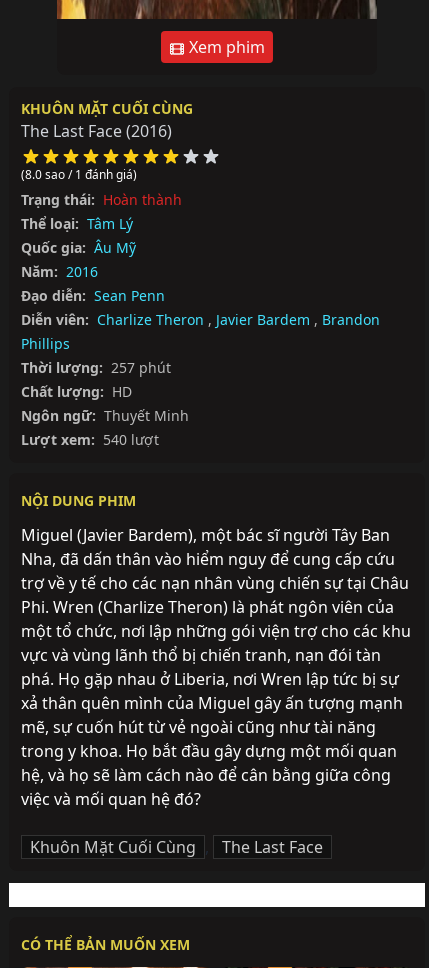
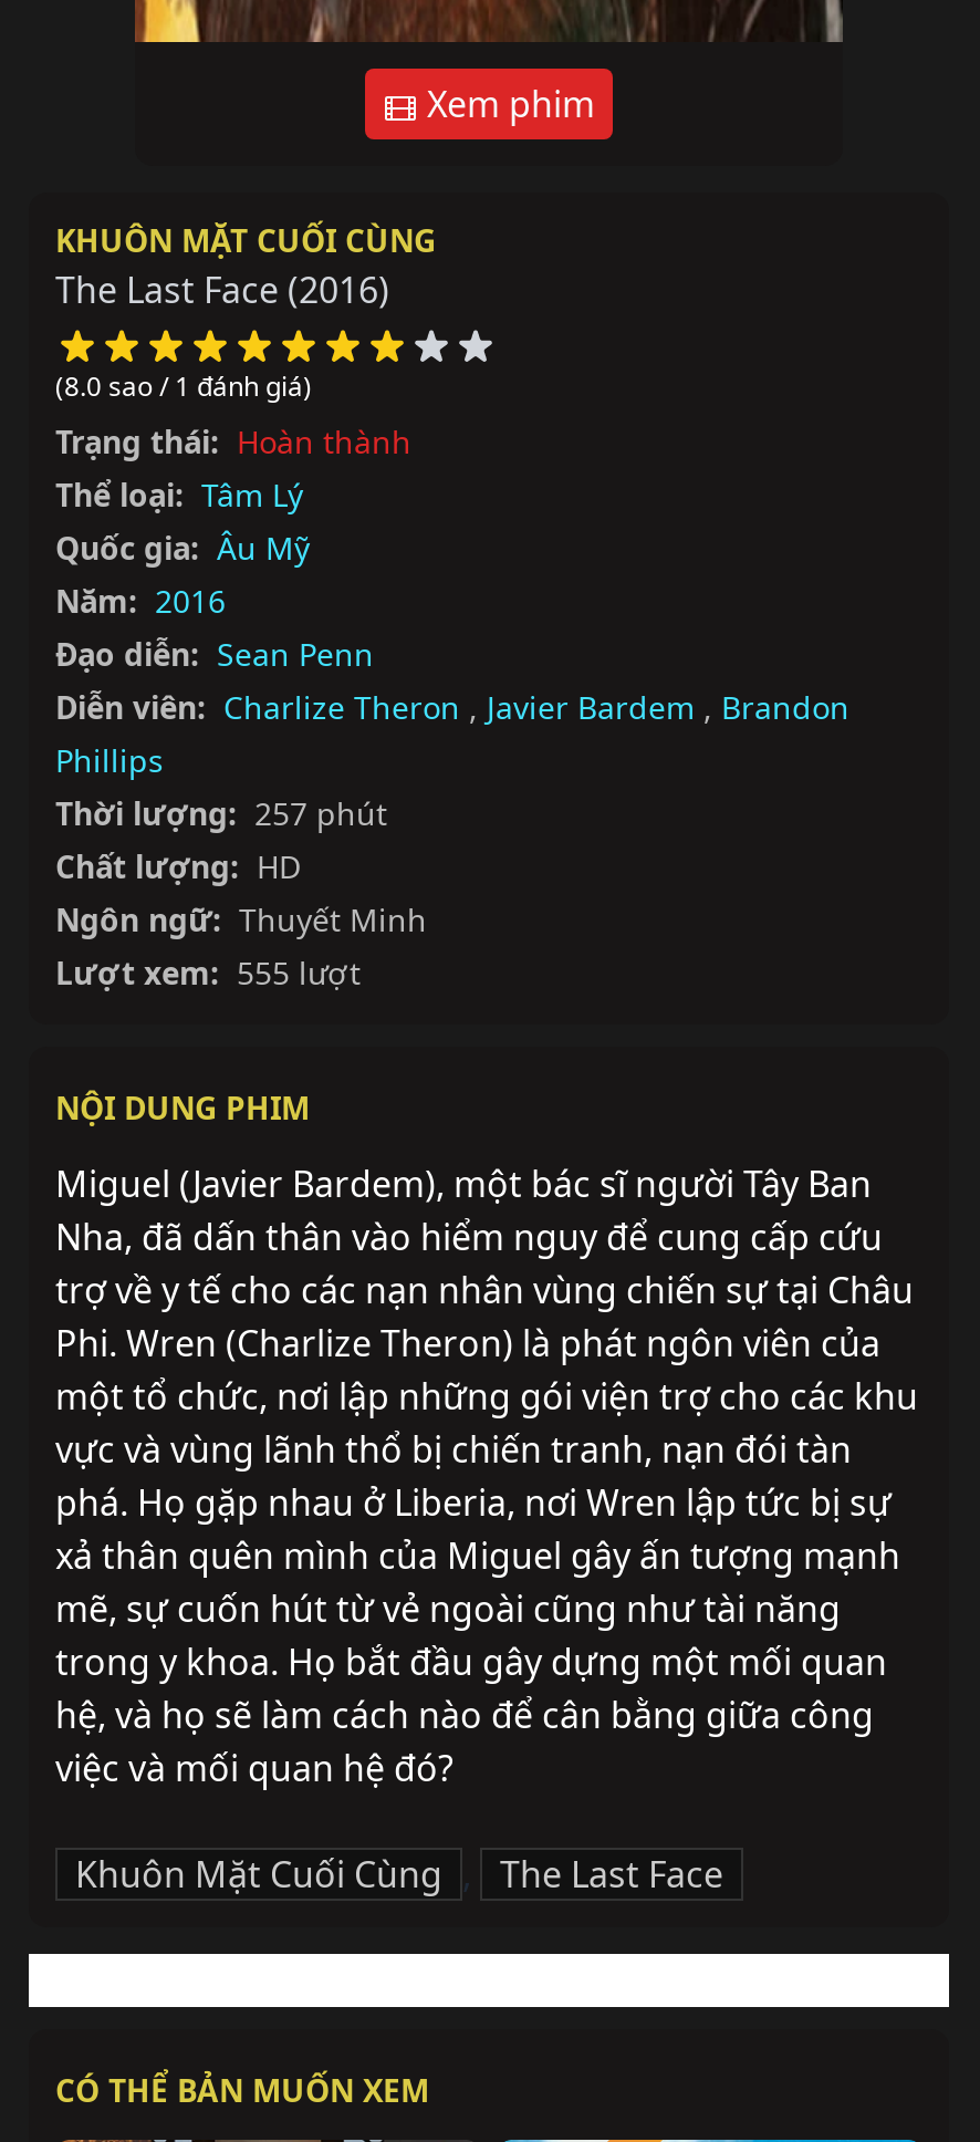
- Lượt xem: 540 lượt
+ Lượt xem: 555 lượt
